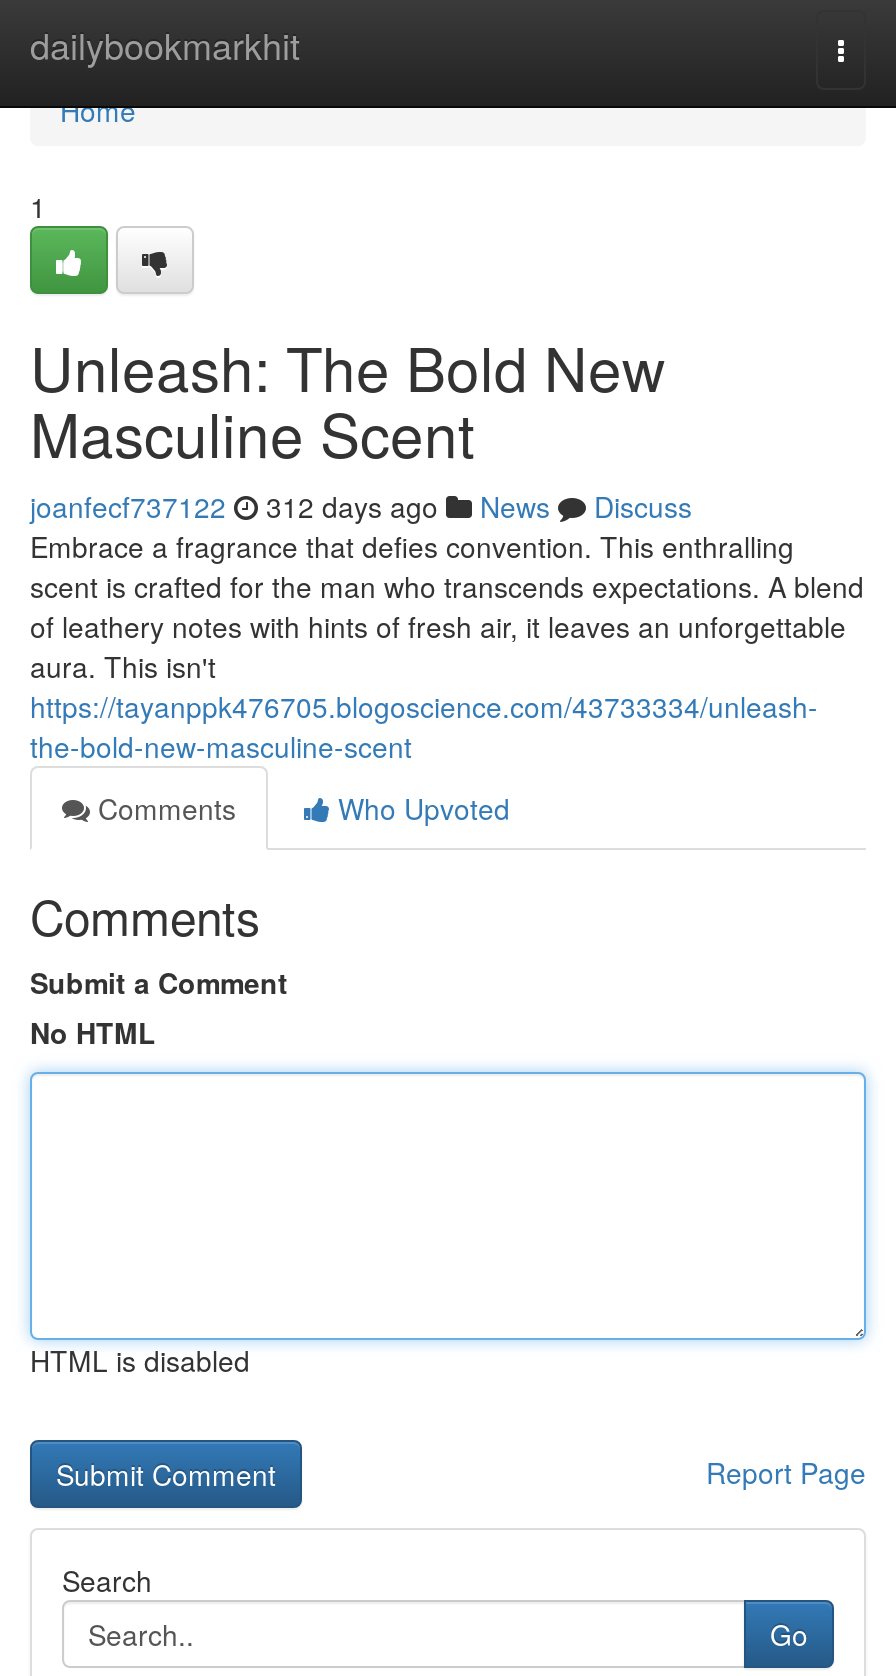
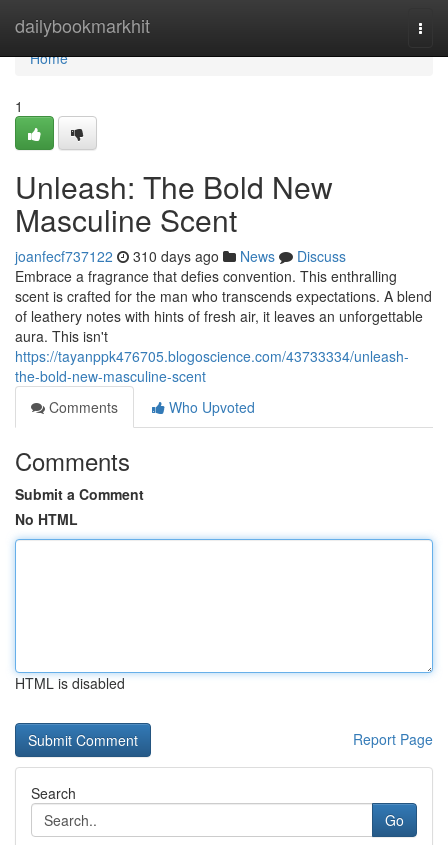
- joanfecf737122 312 days ago News Discuss
+ joanfecf737122 310 days ago News Discuss
